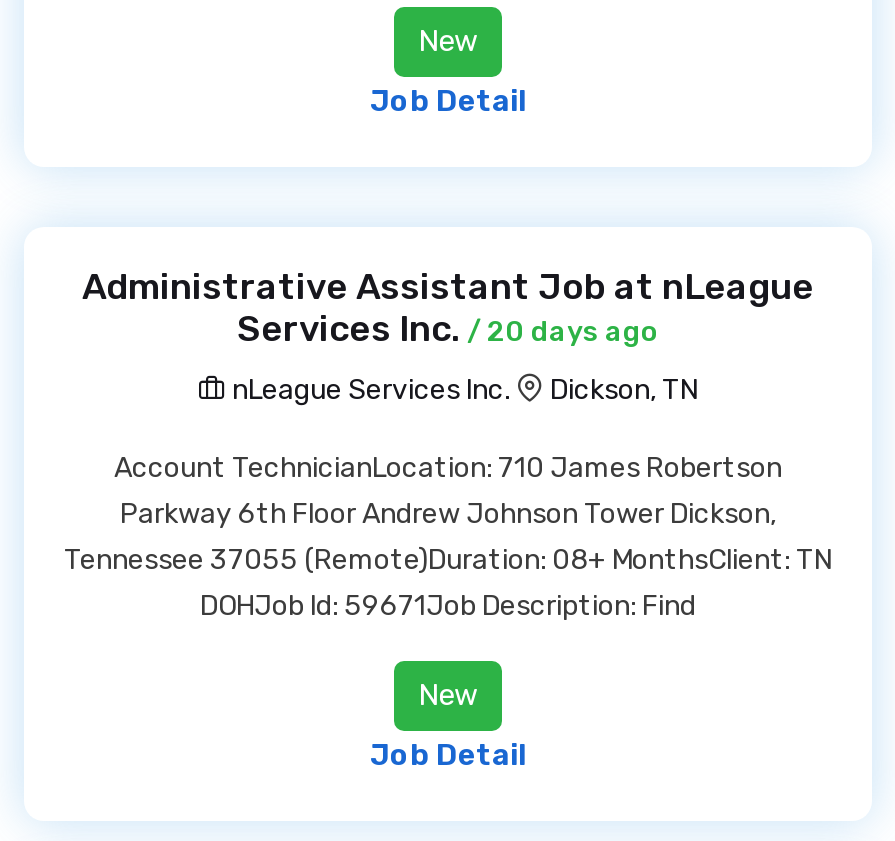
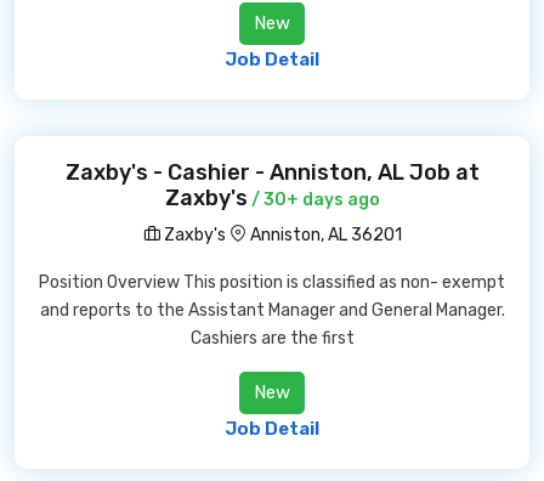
- Administrative Assistant Job at nLeague
- Services Inc. / 20 days ago
+ Zaxby's - Cashier - Anniston, AL Job at
+ Zaxby's / 30+ days ago

- nLeague Services Inc.
- Dickson, TN
+ Zaxby's
+ Anniston, AL 36201

- Account TechnicianLocation: 710 James Robertson
- Parkway 6th Floor Andrew Johnson Tower Dickson,
- Tennessee 37055 (Remote)Duration: 08+ MonthsClient: TN
- DOHJob Id: 59671Job Description: Find
+ Position Overview This position is classified as non- exempt
+ and reports to the Assistant Manager and General Manager.
+ Cashiers are the first
